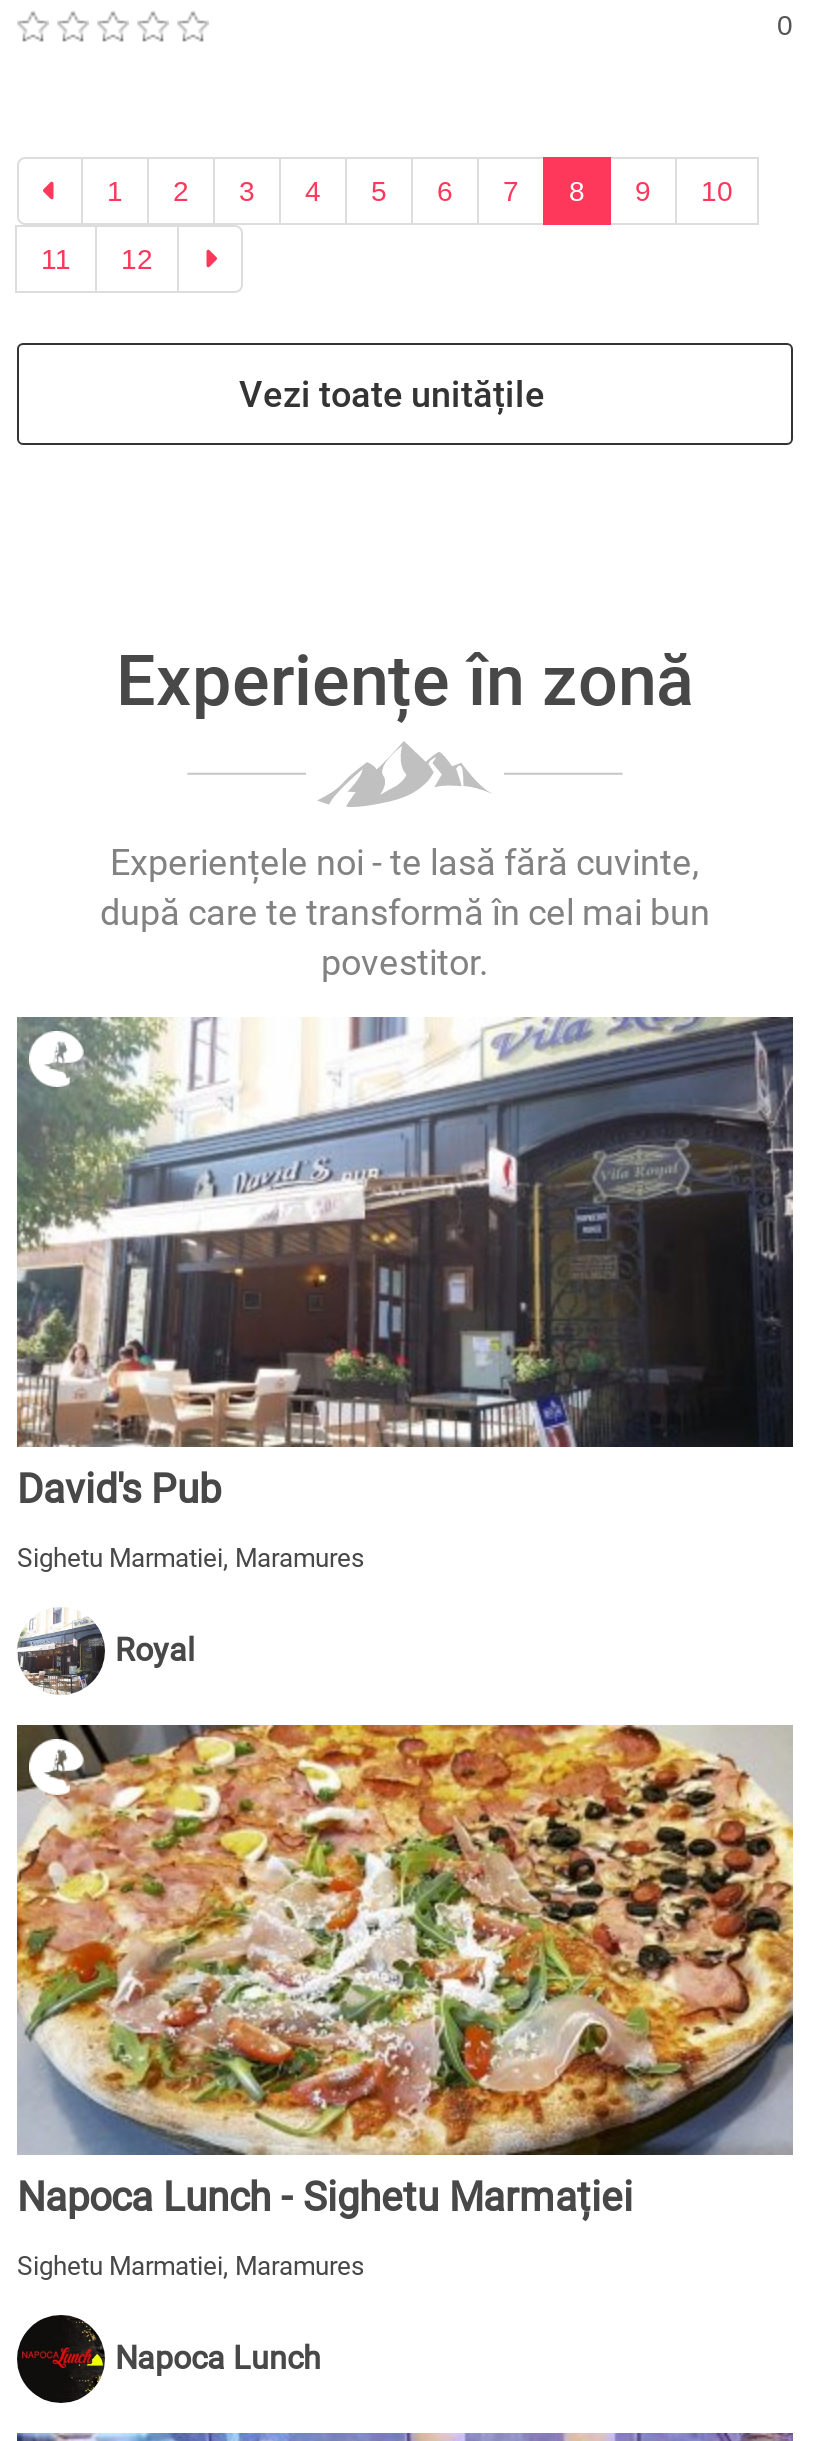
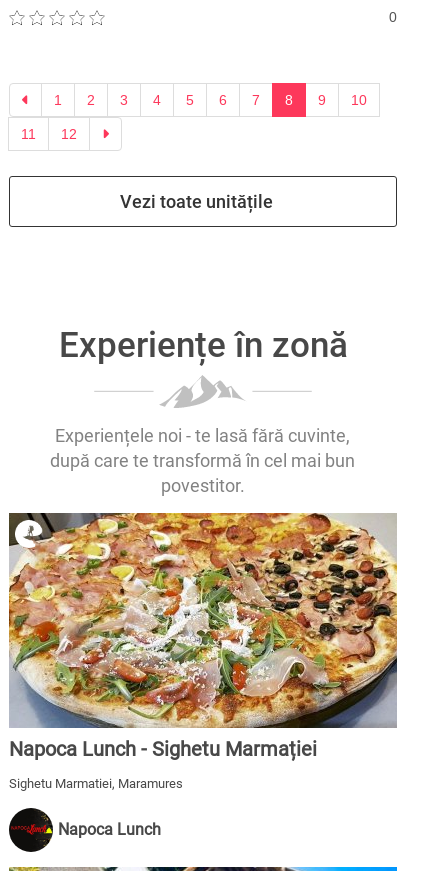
- [image]
- David's Pub
- Sighetu Marmatiei, Maramures
- Royal

- [image]
